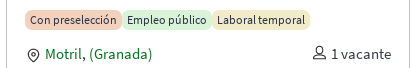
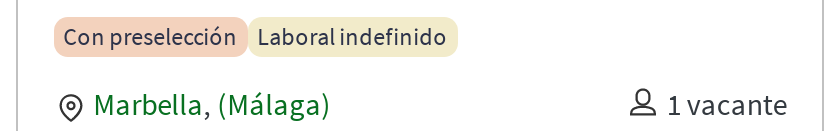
- Empleo público
- Laboral temporal
+ Laboral indefinido

- Motril, (Granada)
+ Marbella, (Málaga)
